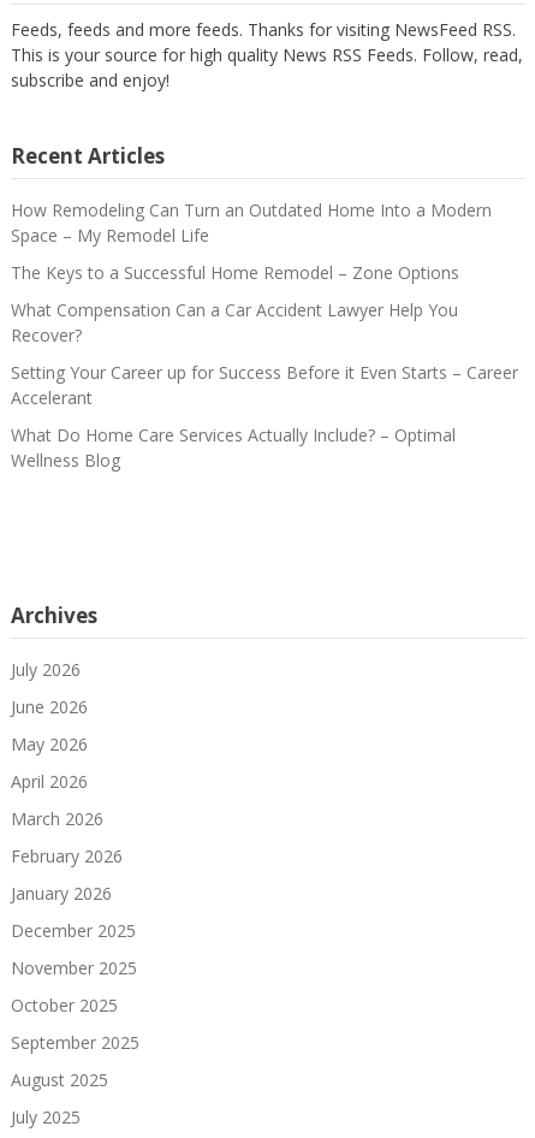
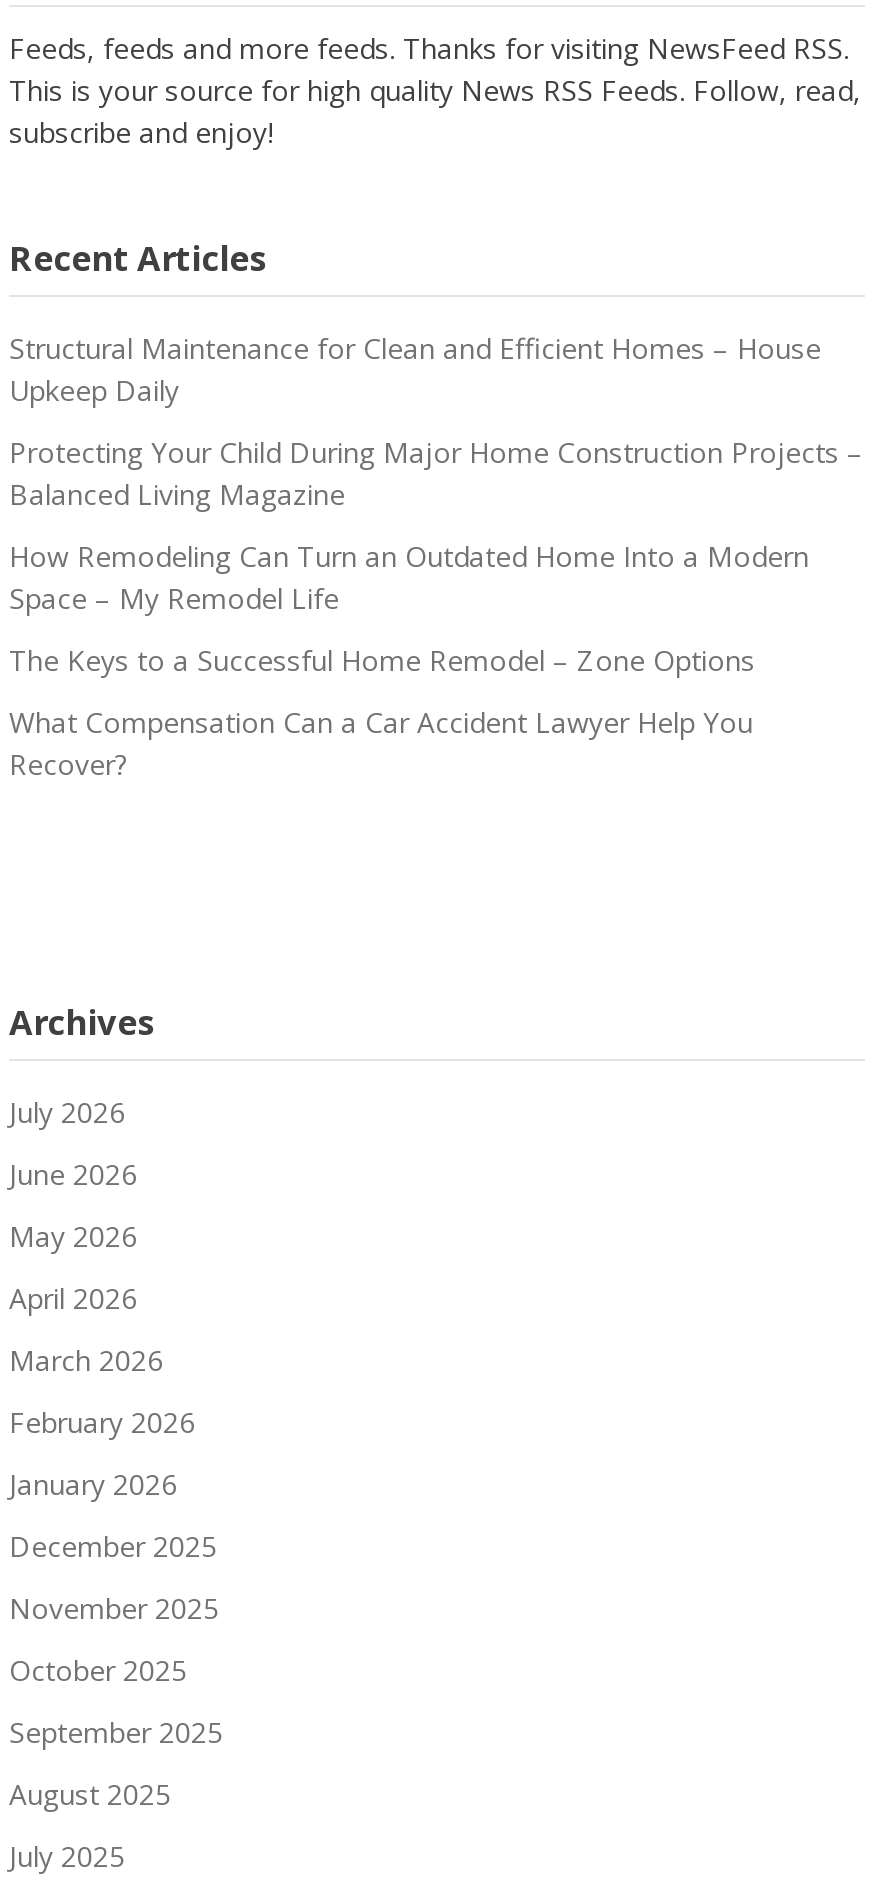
+ Structural Maintenance for Clean and Efficient Homes – House
+ Upkeep Daily
+ Protecting Your Child During Major Home Construction Projects –
+ Balanced Living Magazine

moved down: How Remodeling Can Turn an Outdated Home Into a Modern | Space – My Remodel Life | The Keys to a Successful Home Remodel – Zone Options | What Compensation Can a Car Accident Lawyer Help You | Recover?

- Setting Your Career up for Success Before it Even Starts – Career
- Accelerant
- What Do Home Care Services Actually Include? – Optimal
- Wellness Blog
